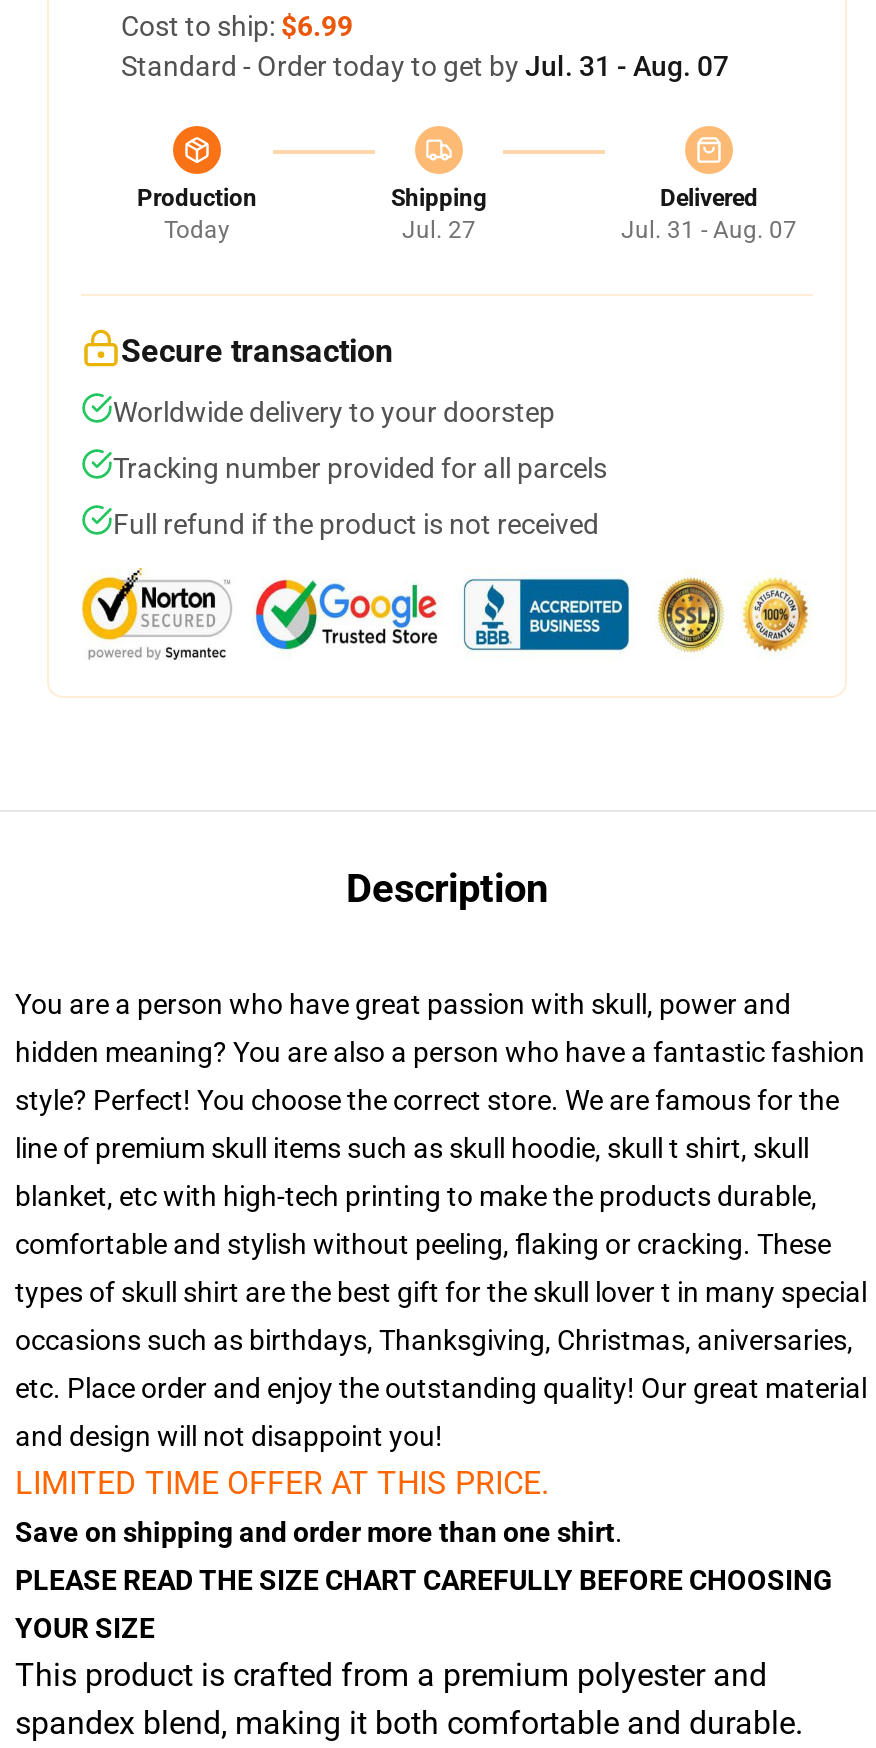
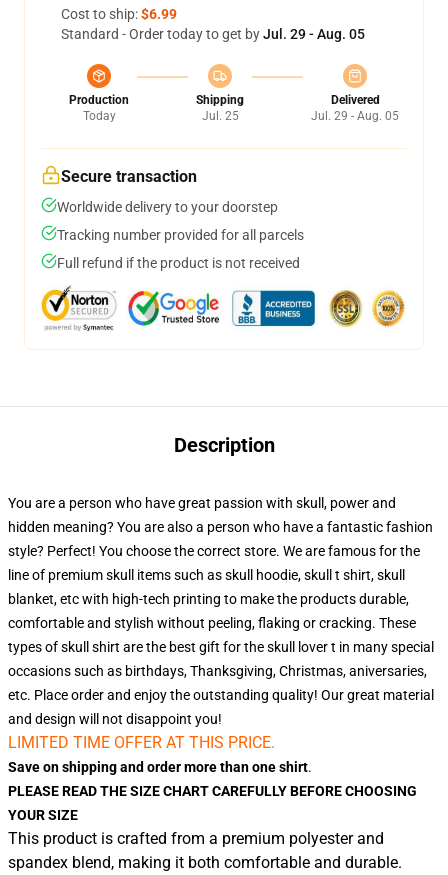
- Standard - Order today to get by Jul. 31 - Aug. 07
+ Standard - Order today to get by Jul. 29 - Aug. 05

- Jul. 27
+ Jul. 25

- Jul. 31 - Aug. 07
+ Jul. 29 - Aug. 05
